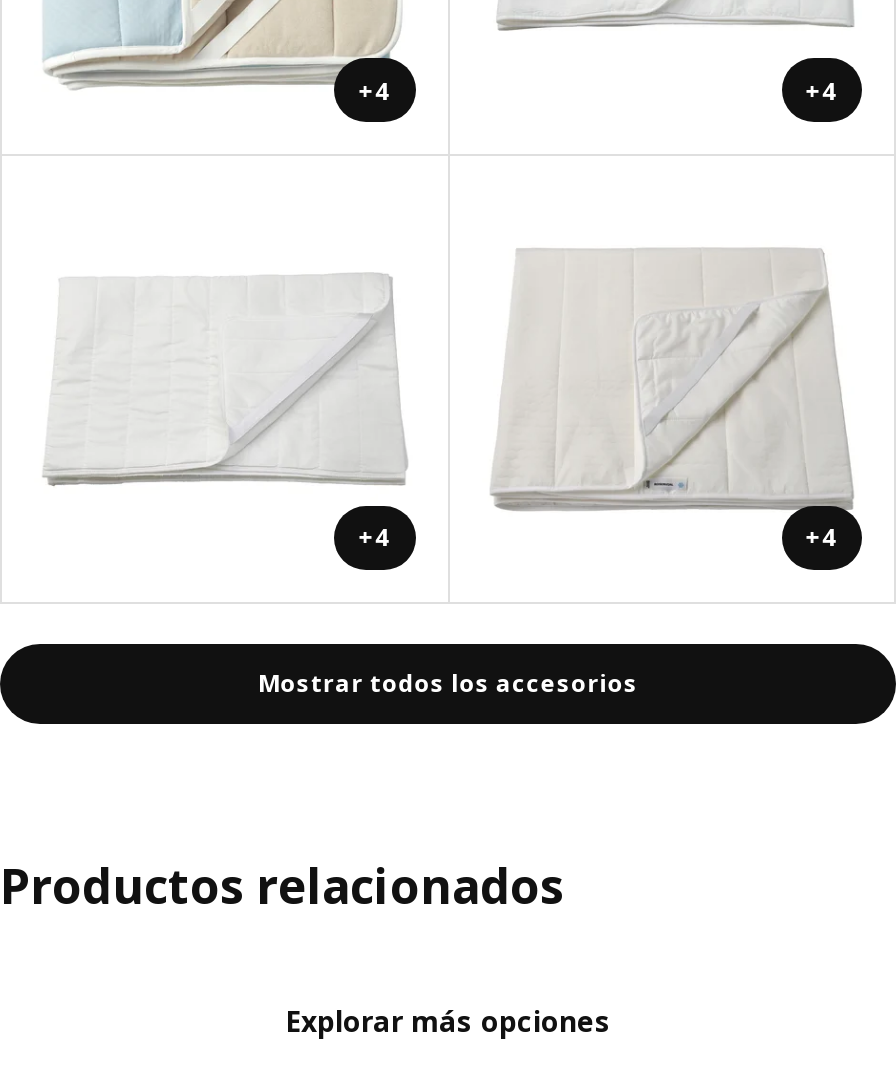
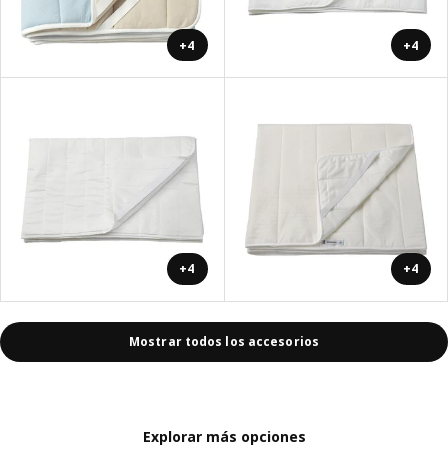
- Productos relacionados
